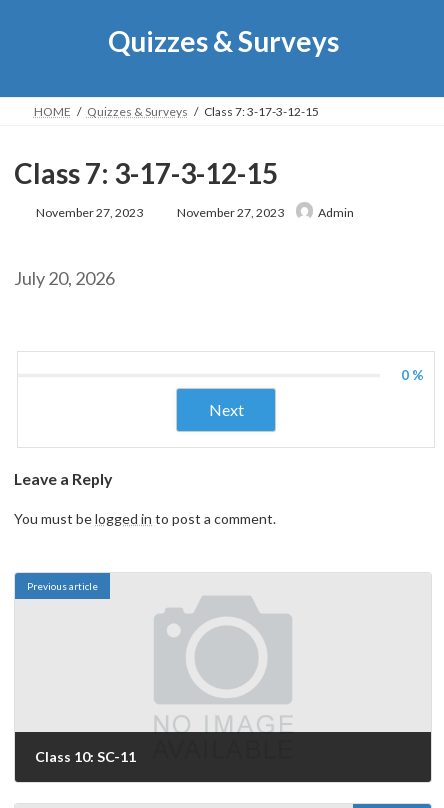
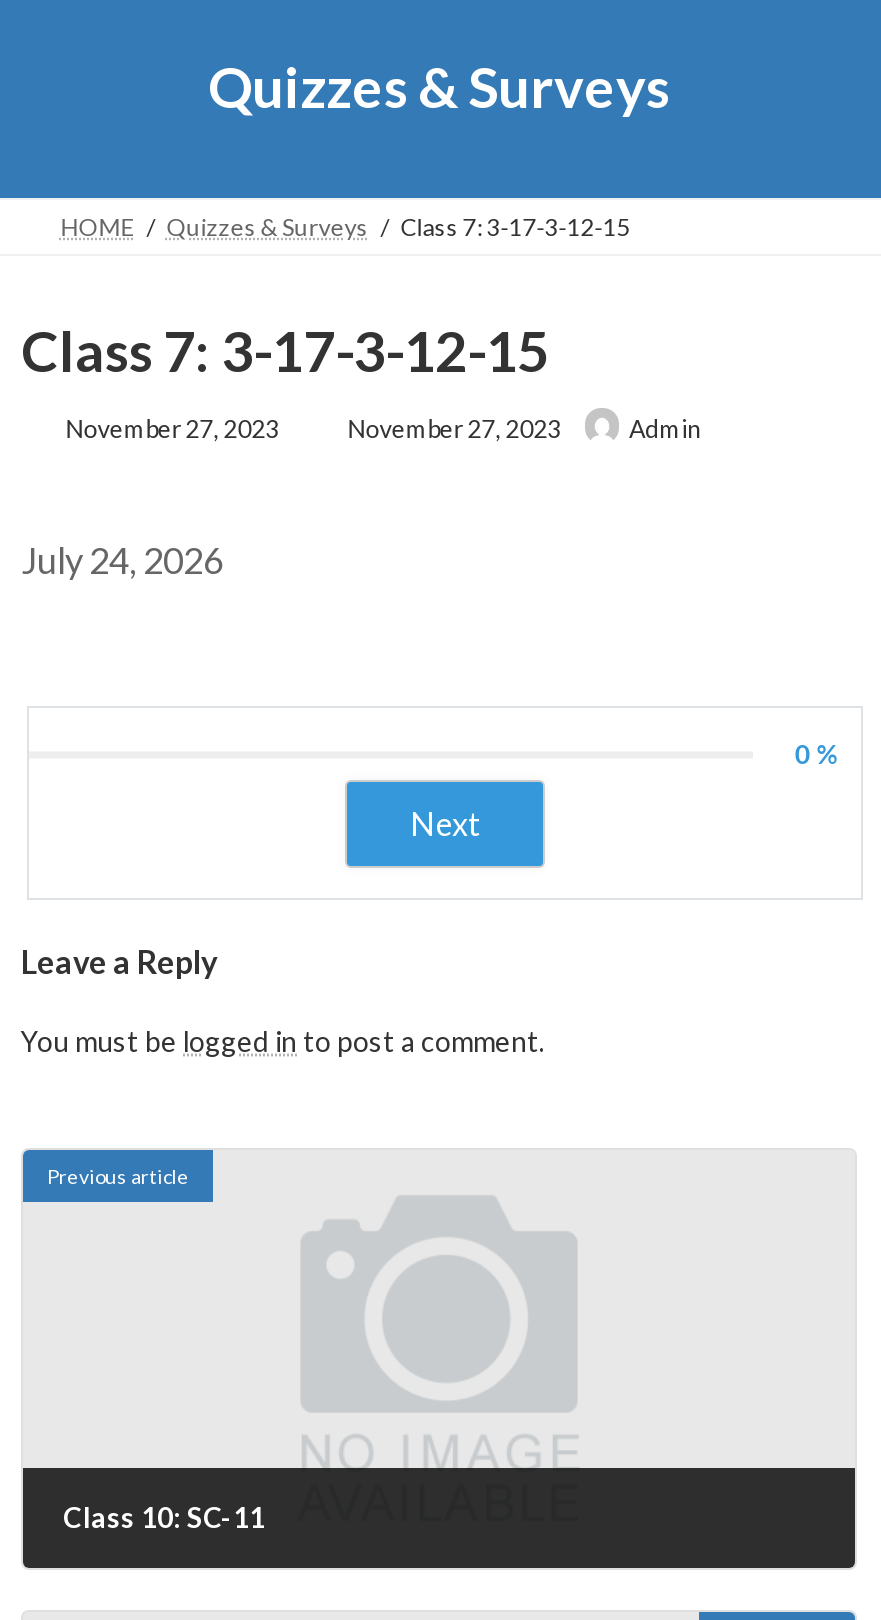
- July 20, 2026
+ July 24, 2026
